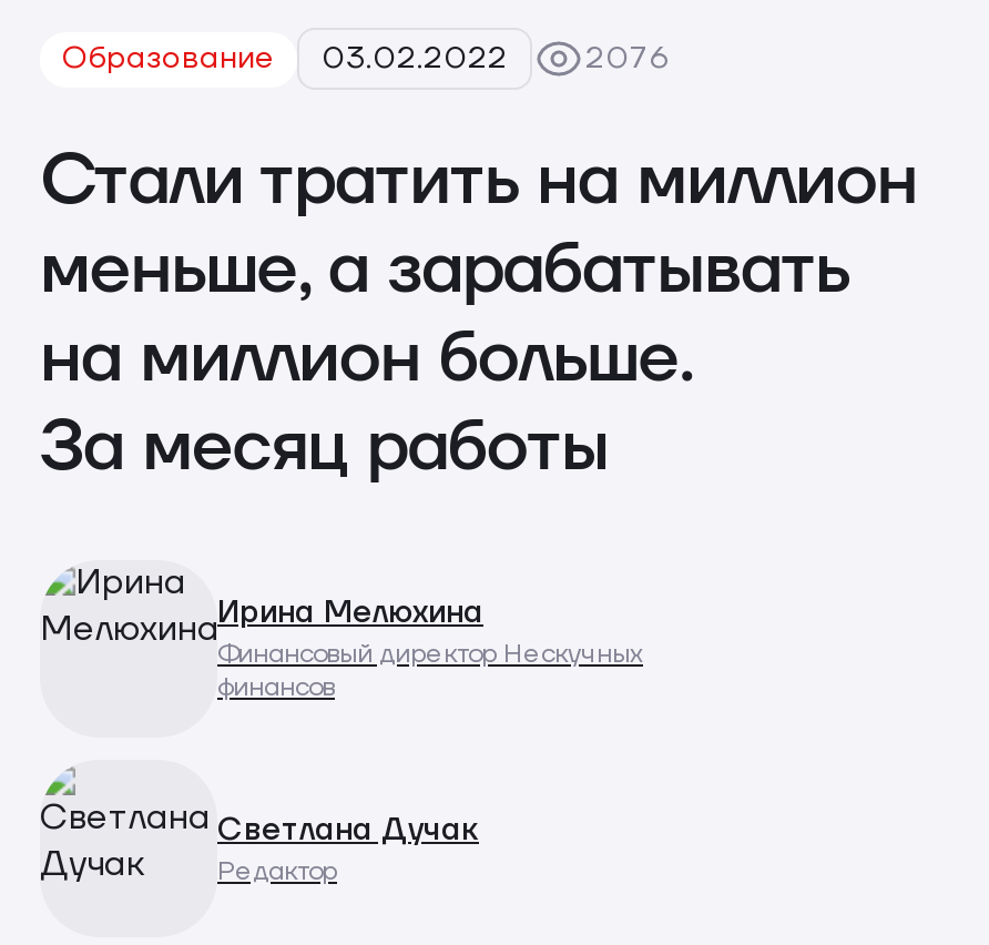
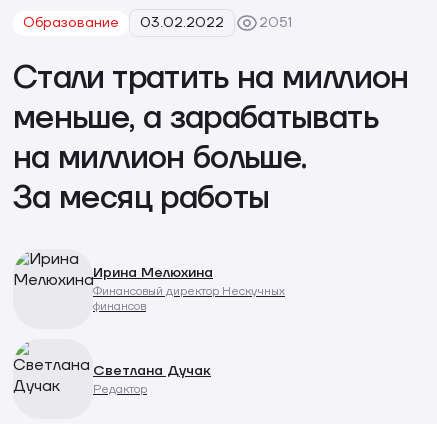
- Образование 03.02.2022 2076
+ Образование 03.02.2022 2051
